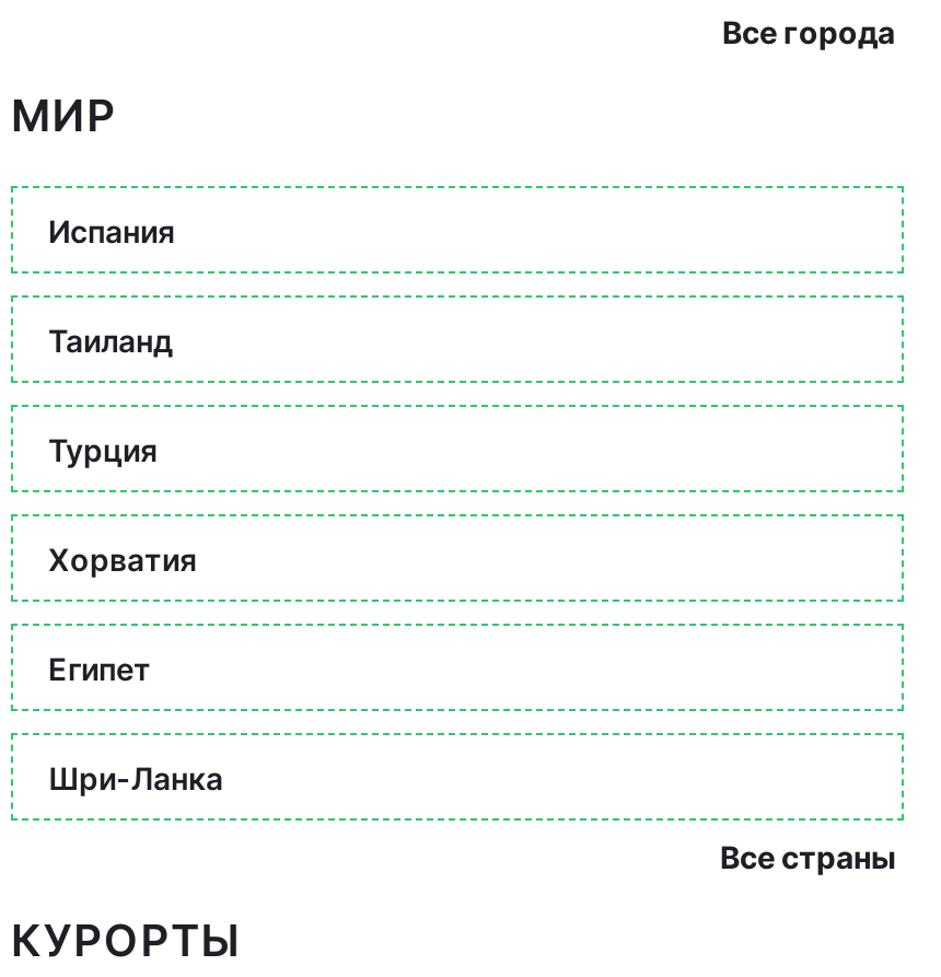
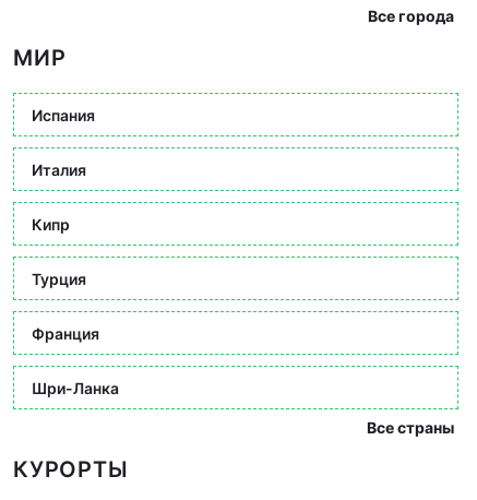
- Таиланд
+ Италия
+ Кипр

moved down: Турция

- Хорватия
- Египет
+ Франция
